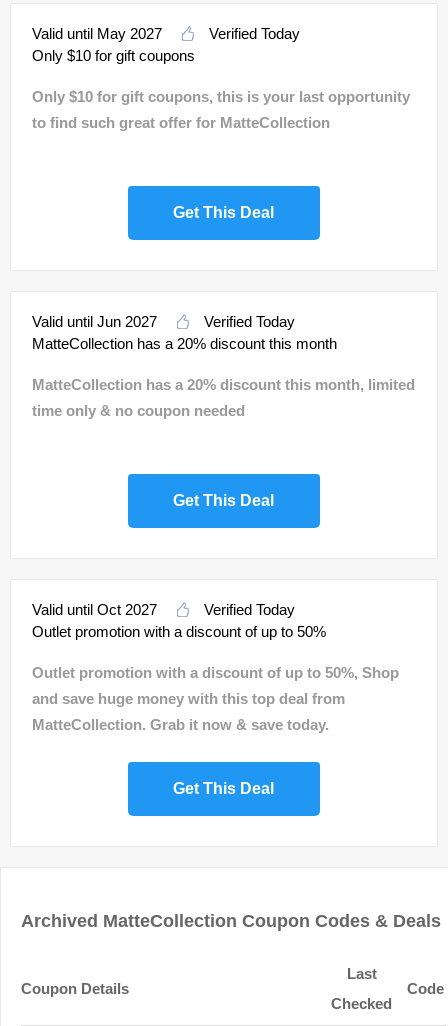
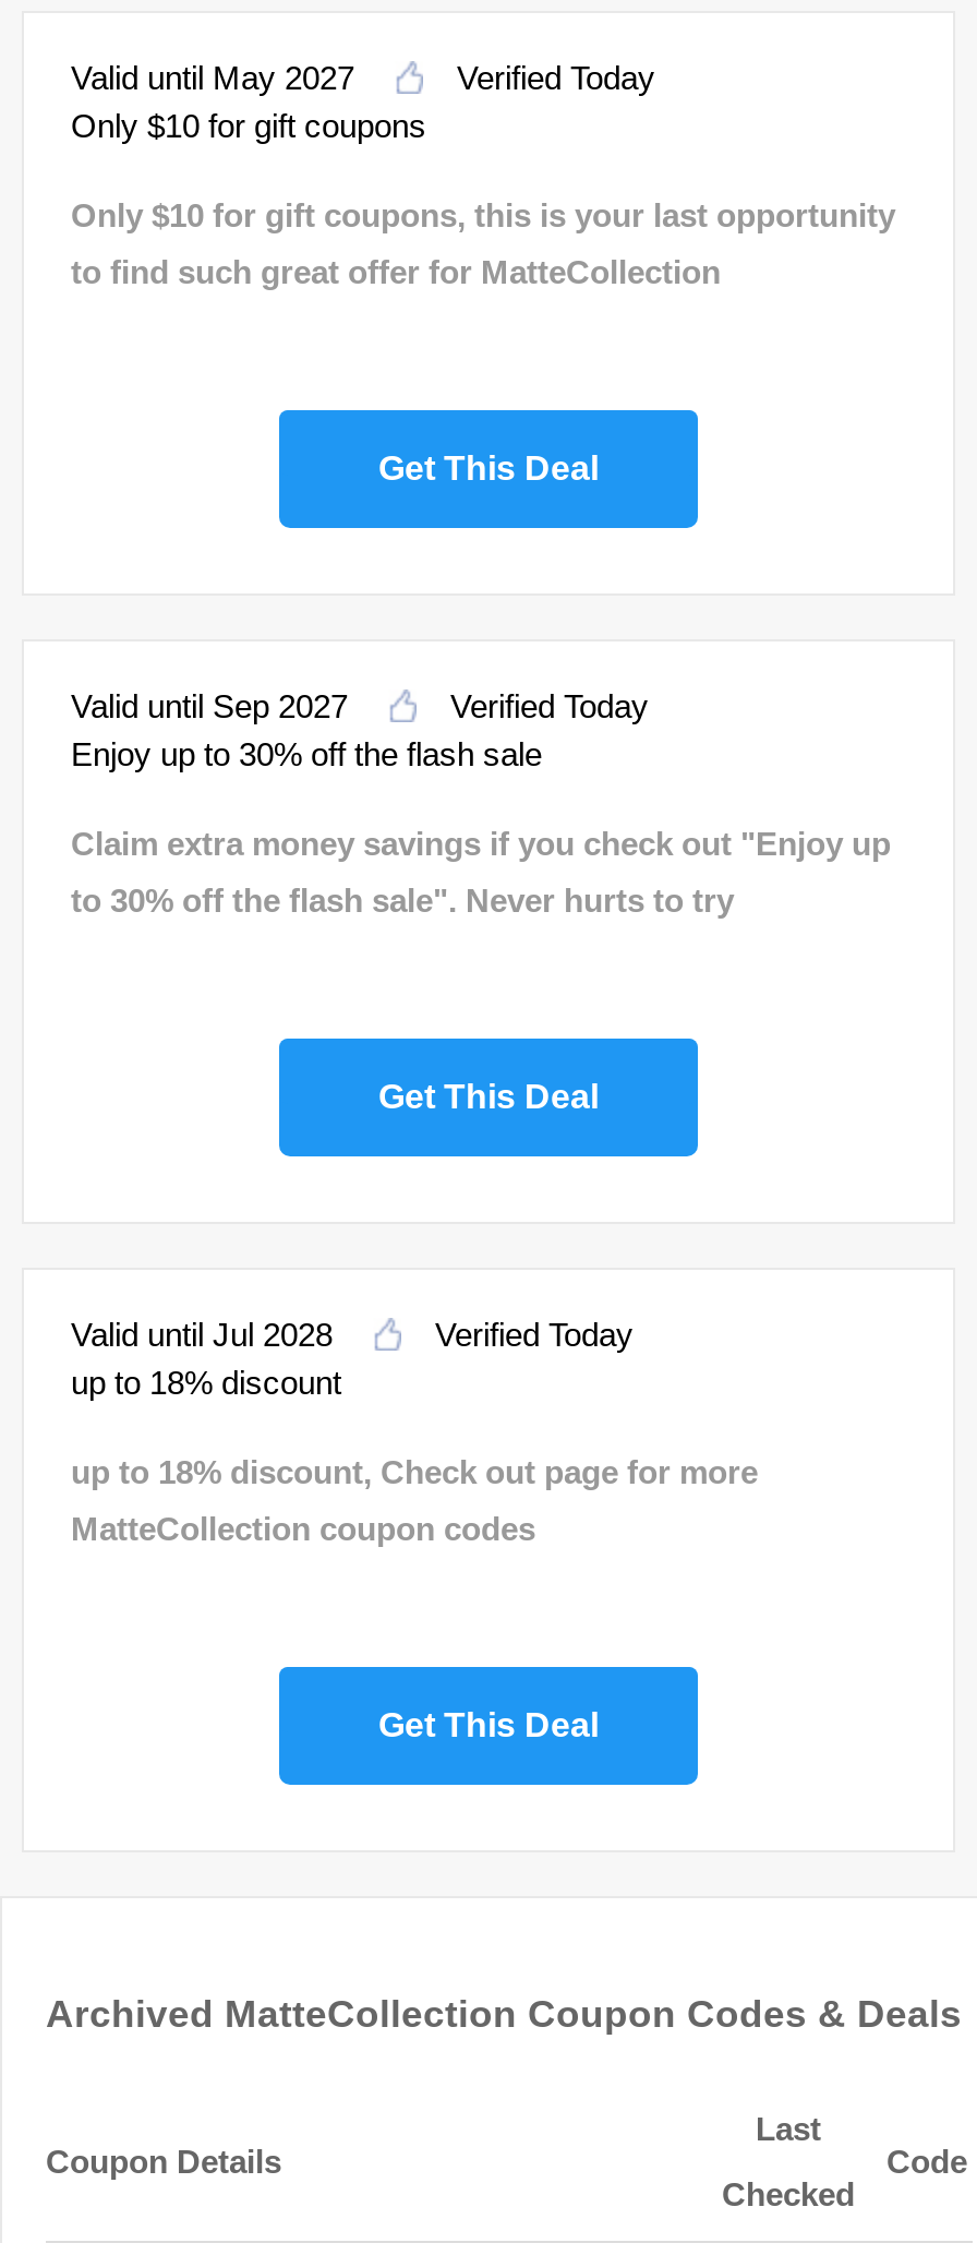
- Valid until Jun 2027
+ Valid until Sep 2027

- MatteCollection has a 20% discount this month
+ Enjoy up to 30% off the flash sale

- MatteCollection has a 20% discount this month, limited
+ Claim extra money savings if you check out "Enjoy up

- time only & no coupon needed
+ to 30% off the flash sale". Never hurts to try

- Valid until Oct 2027
+ Valid until Jul 2028

- Outlet promotion with a discount of up to 50%
- Outlet promotion with a discount of up to 50%, Shop
- and save huge money with this top deal from
- MatteCollection. Grab it now & save today.
+ up to 18% discount
+ up to 18% discount, Check out page for more
+ MatteCollection coupon codes
